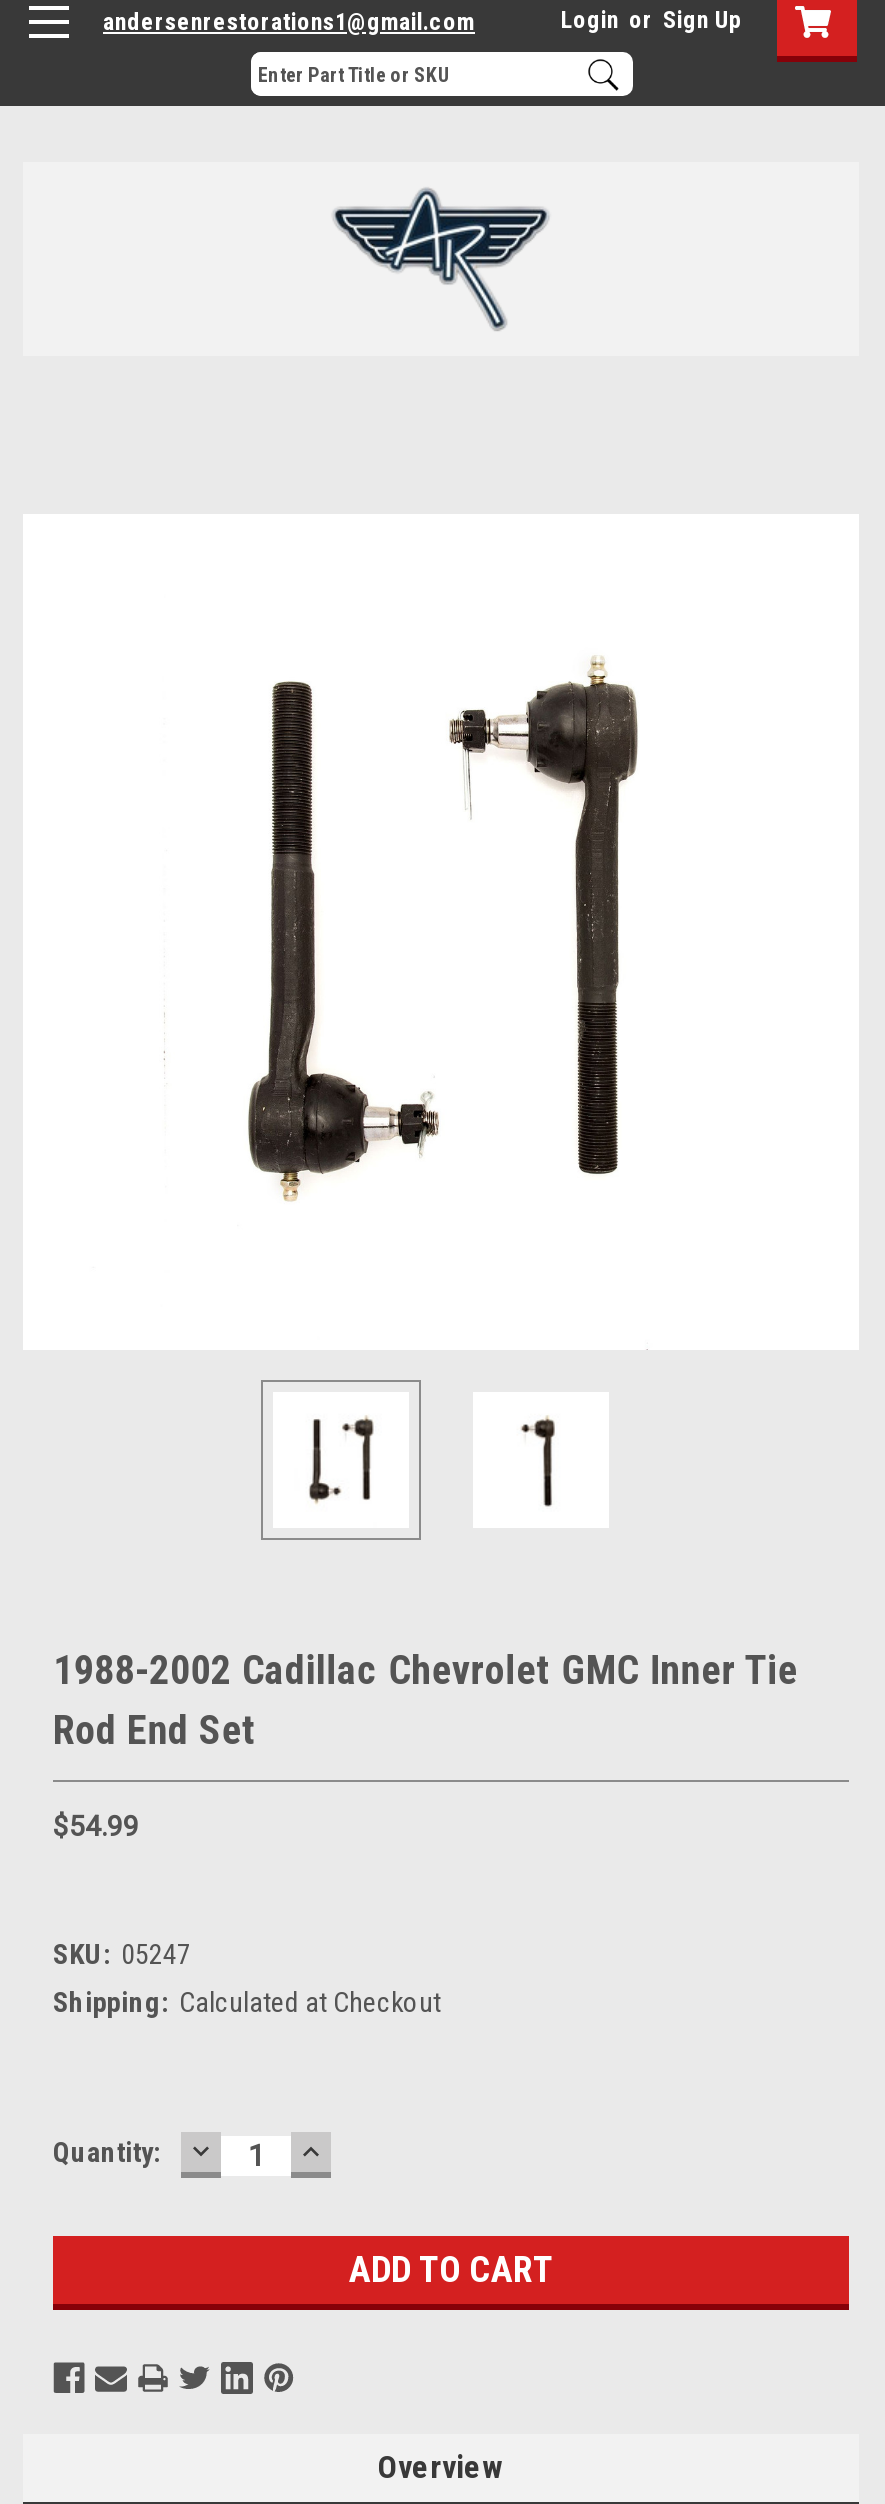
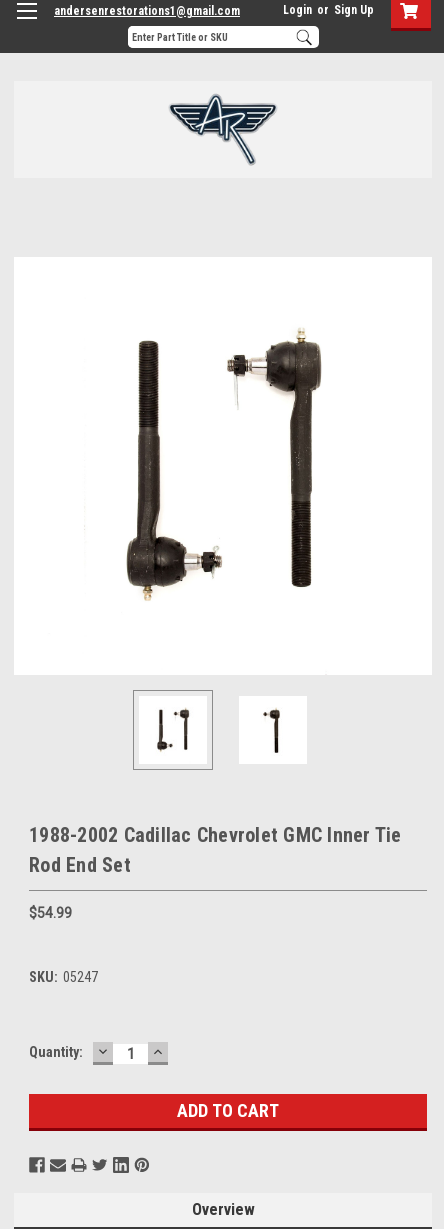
- Shipping: Calculated at Checkout
